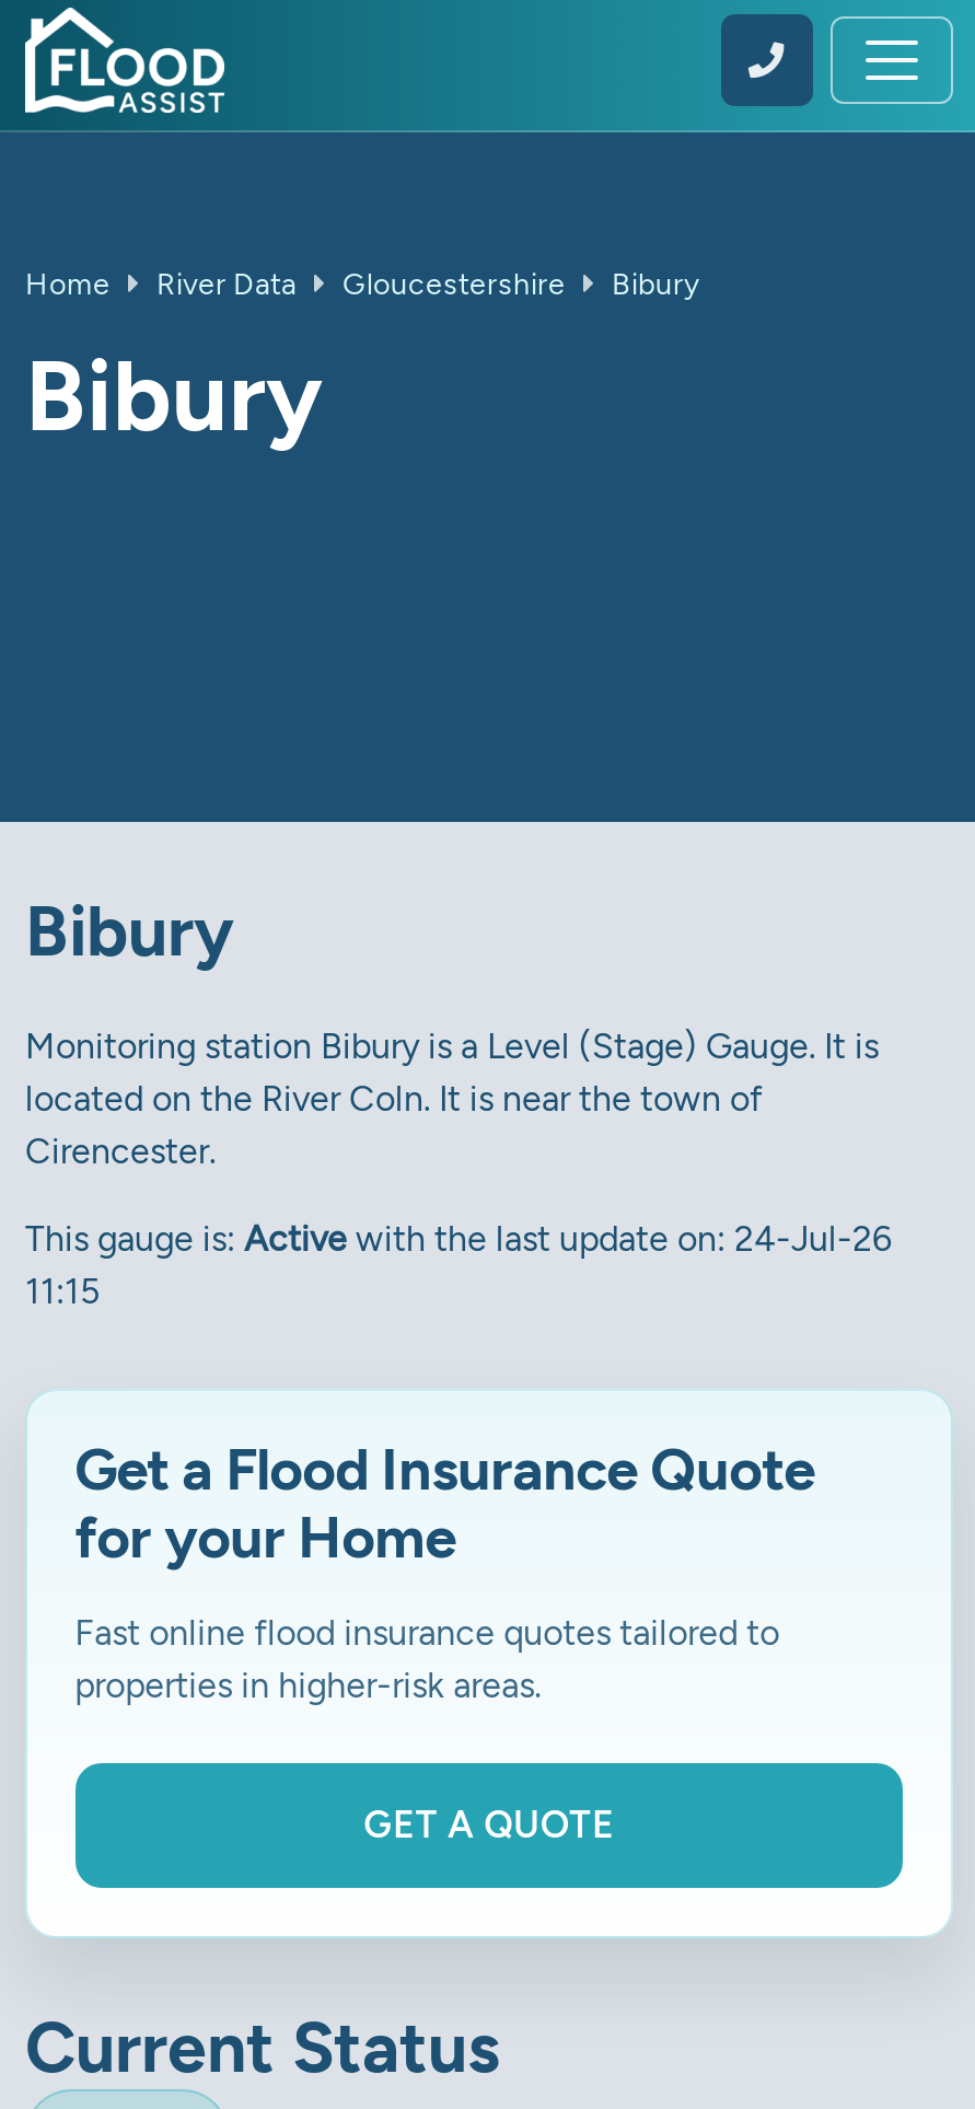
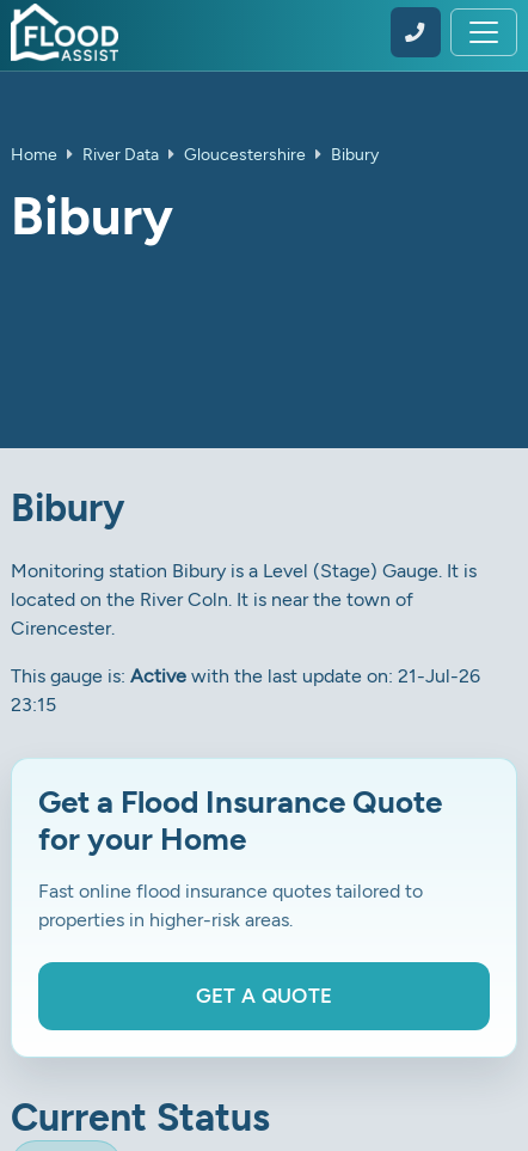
- This gauge is: Active with the last update on: 24-Jul-26
+ This gauge is: Active with the last update on: 21-Jul-26

- 11:15
+ 23:15
